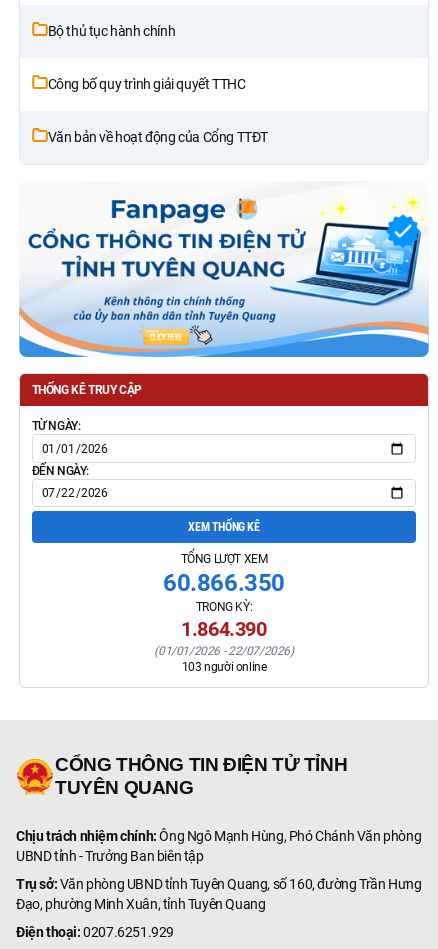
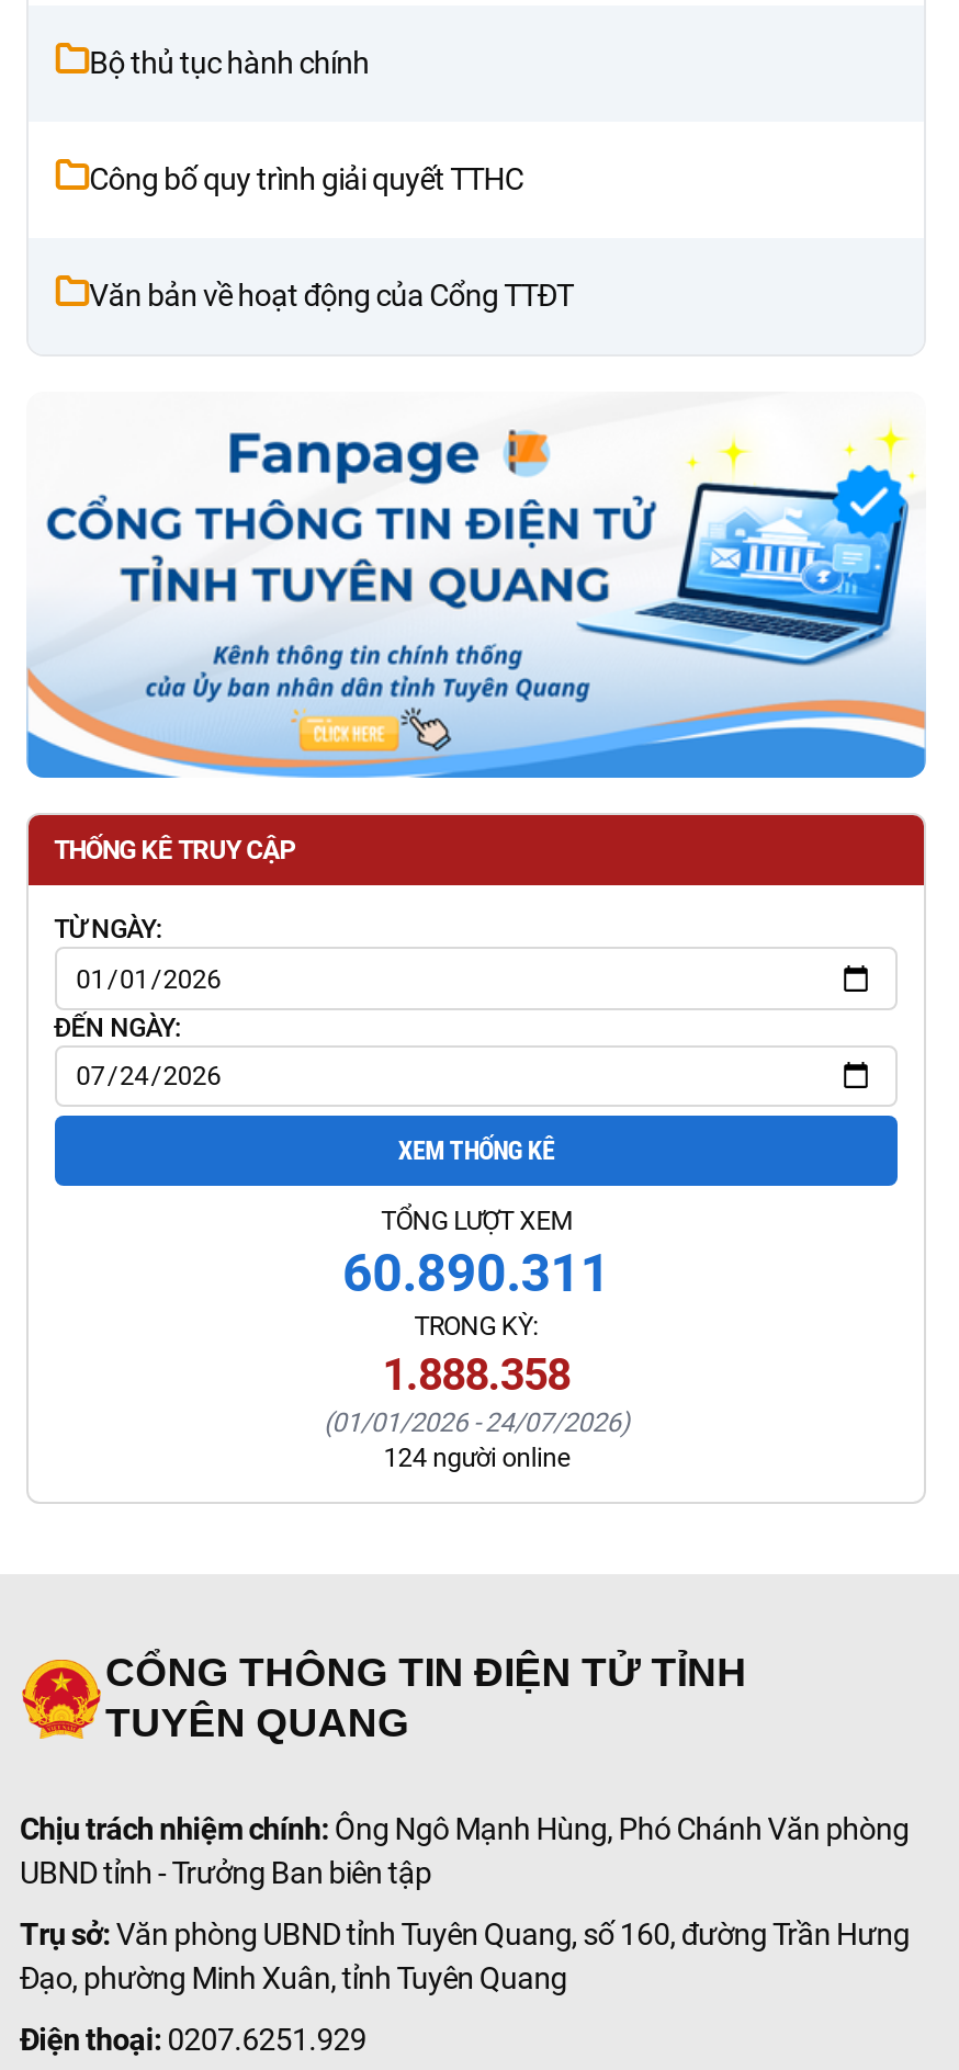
- 60.866.350
+ 60.890.311

- 1.864.390
+ 1.888.358

- (01/01/2026 -22/07/2026)
+ (01/01/2026 -24/07/2026)

- 103 người online
+ 124 người online
